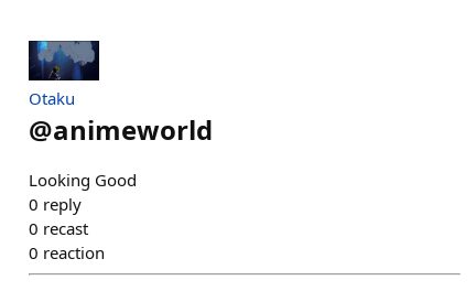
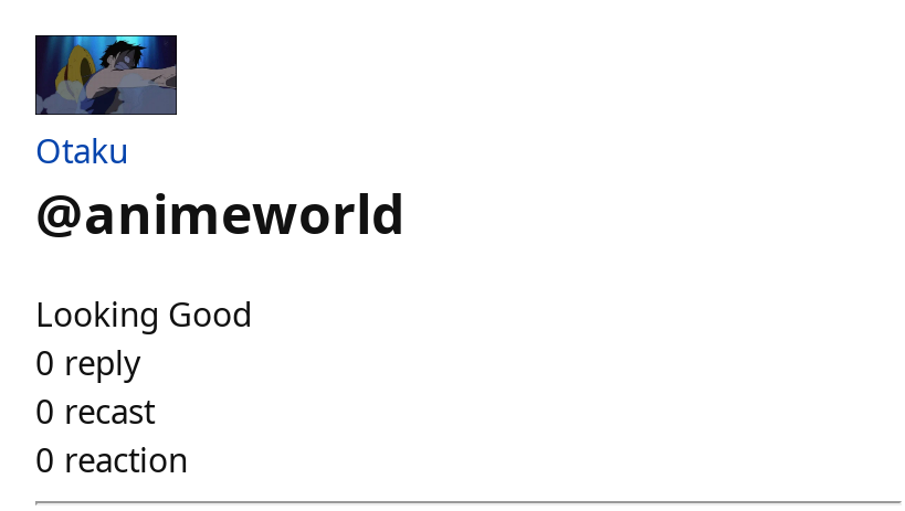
- [image]
+ [image]
